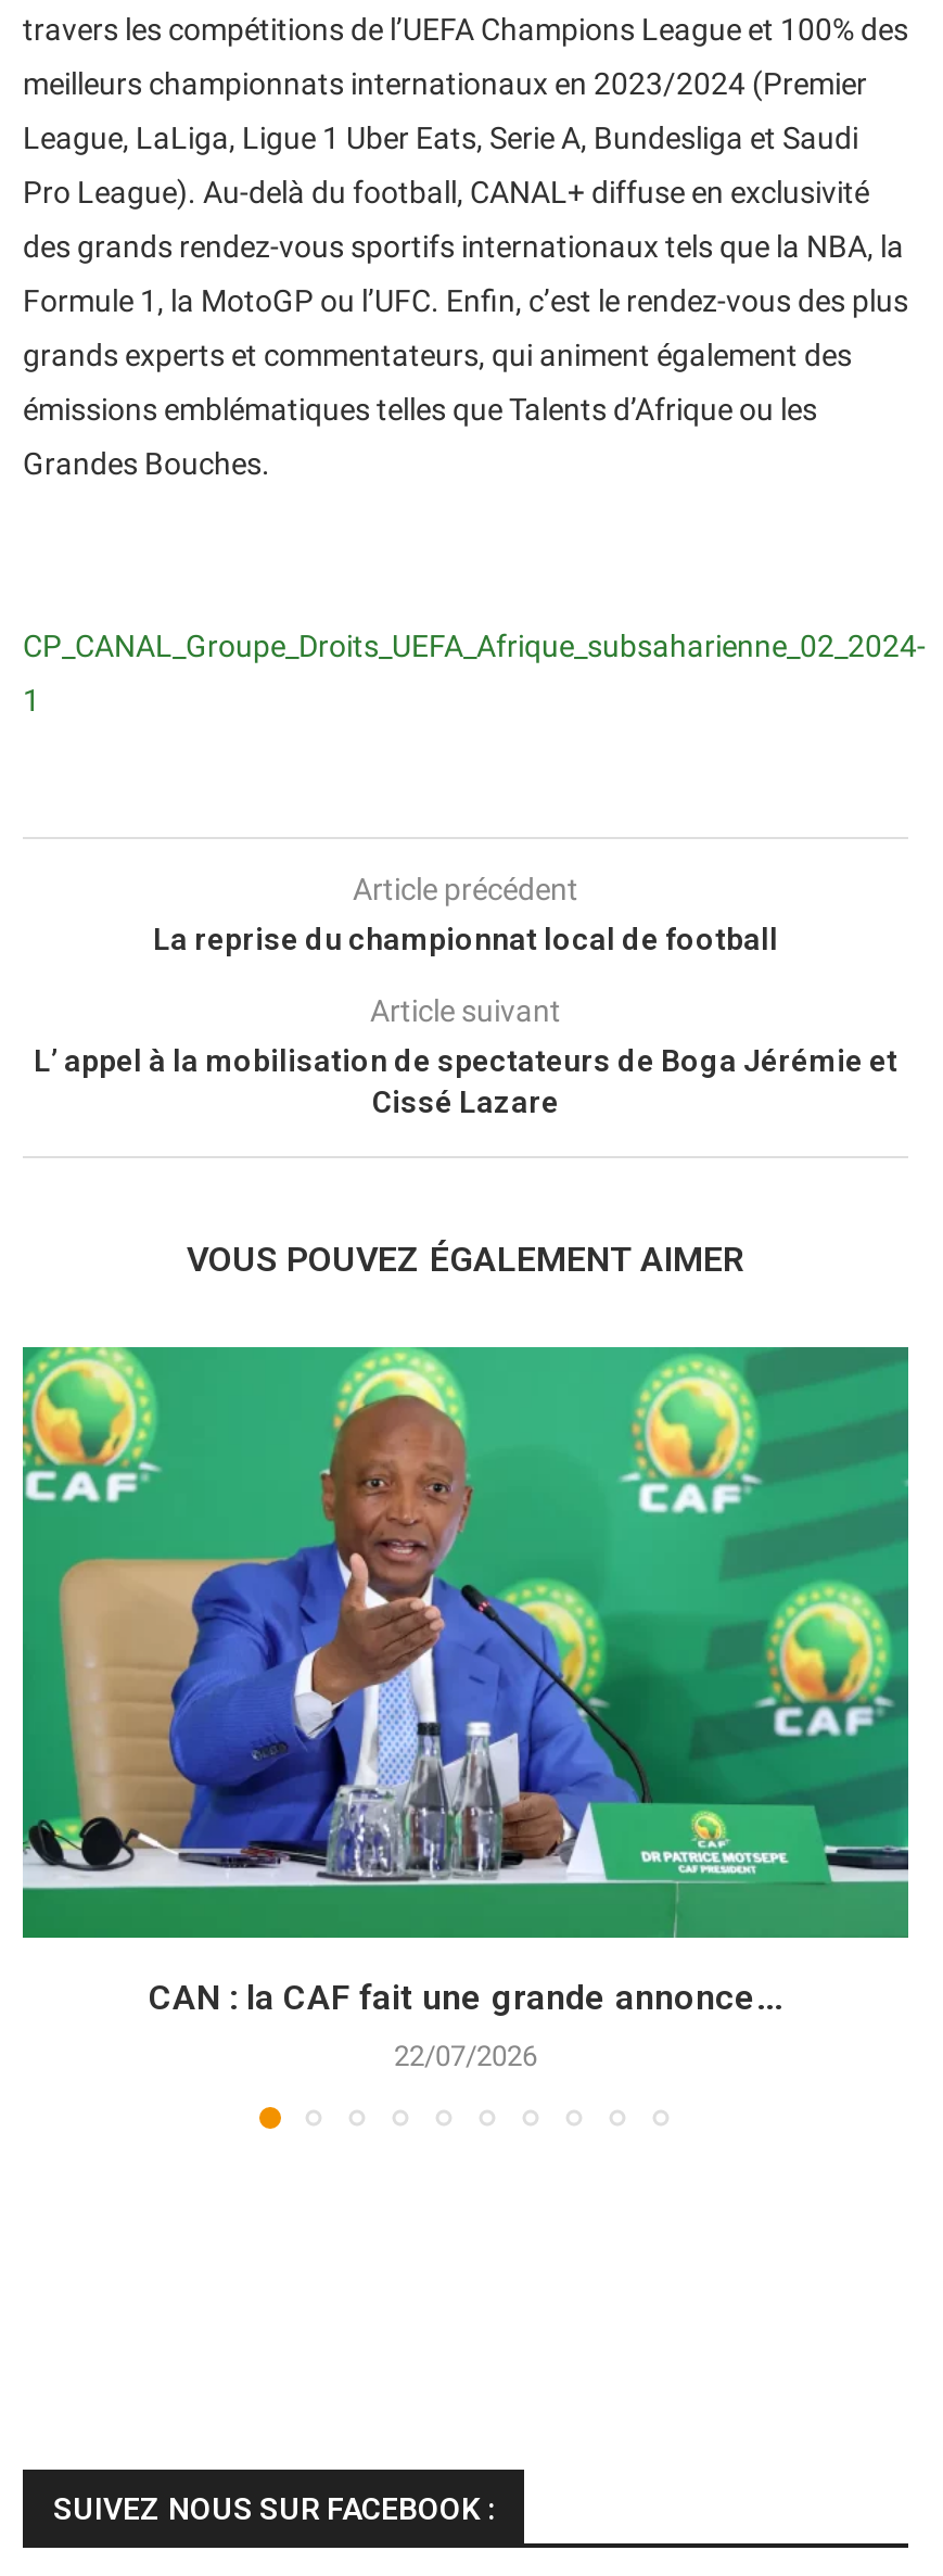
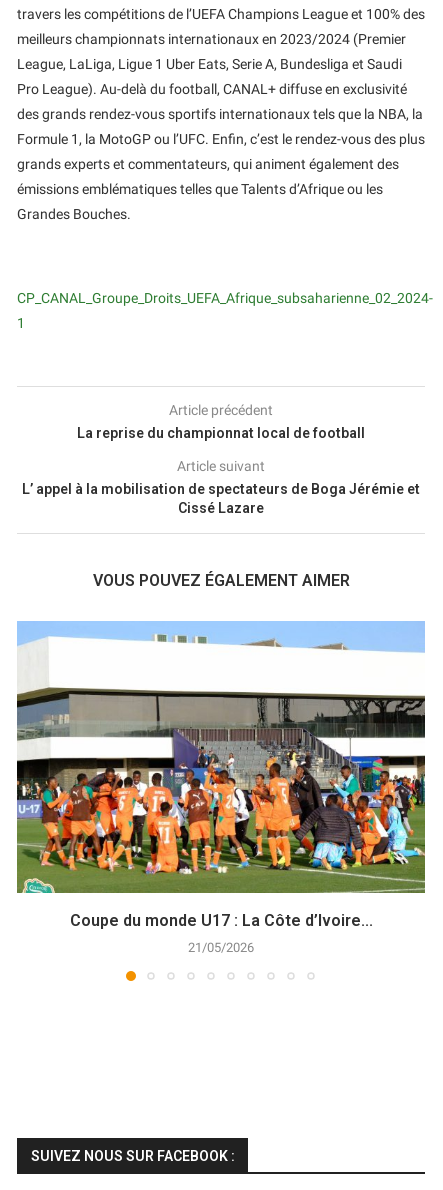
- [image]
- CAN : la CAF fait une grande annonce...
+ [image]
+ Coupe du monde U17 : La Côte d’Ivoire...

- 22/07/2026
+ 21/05/2026
